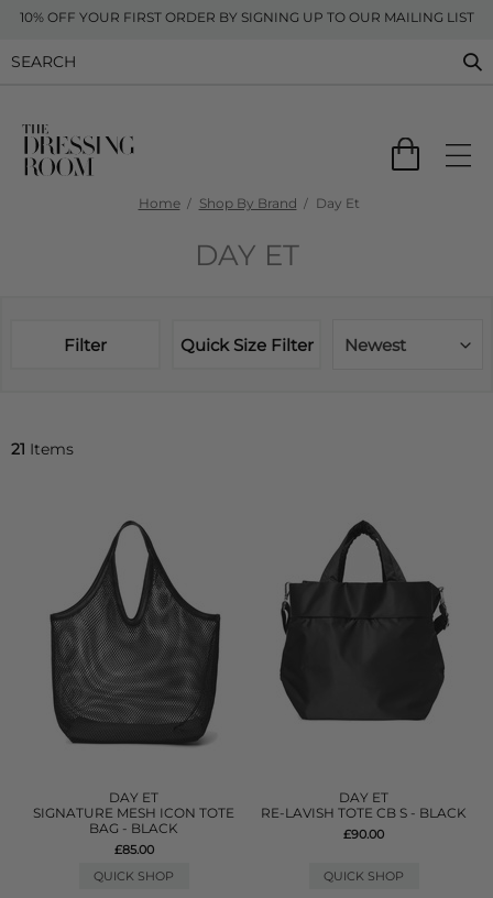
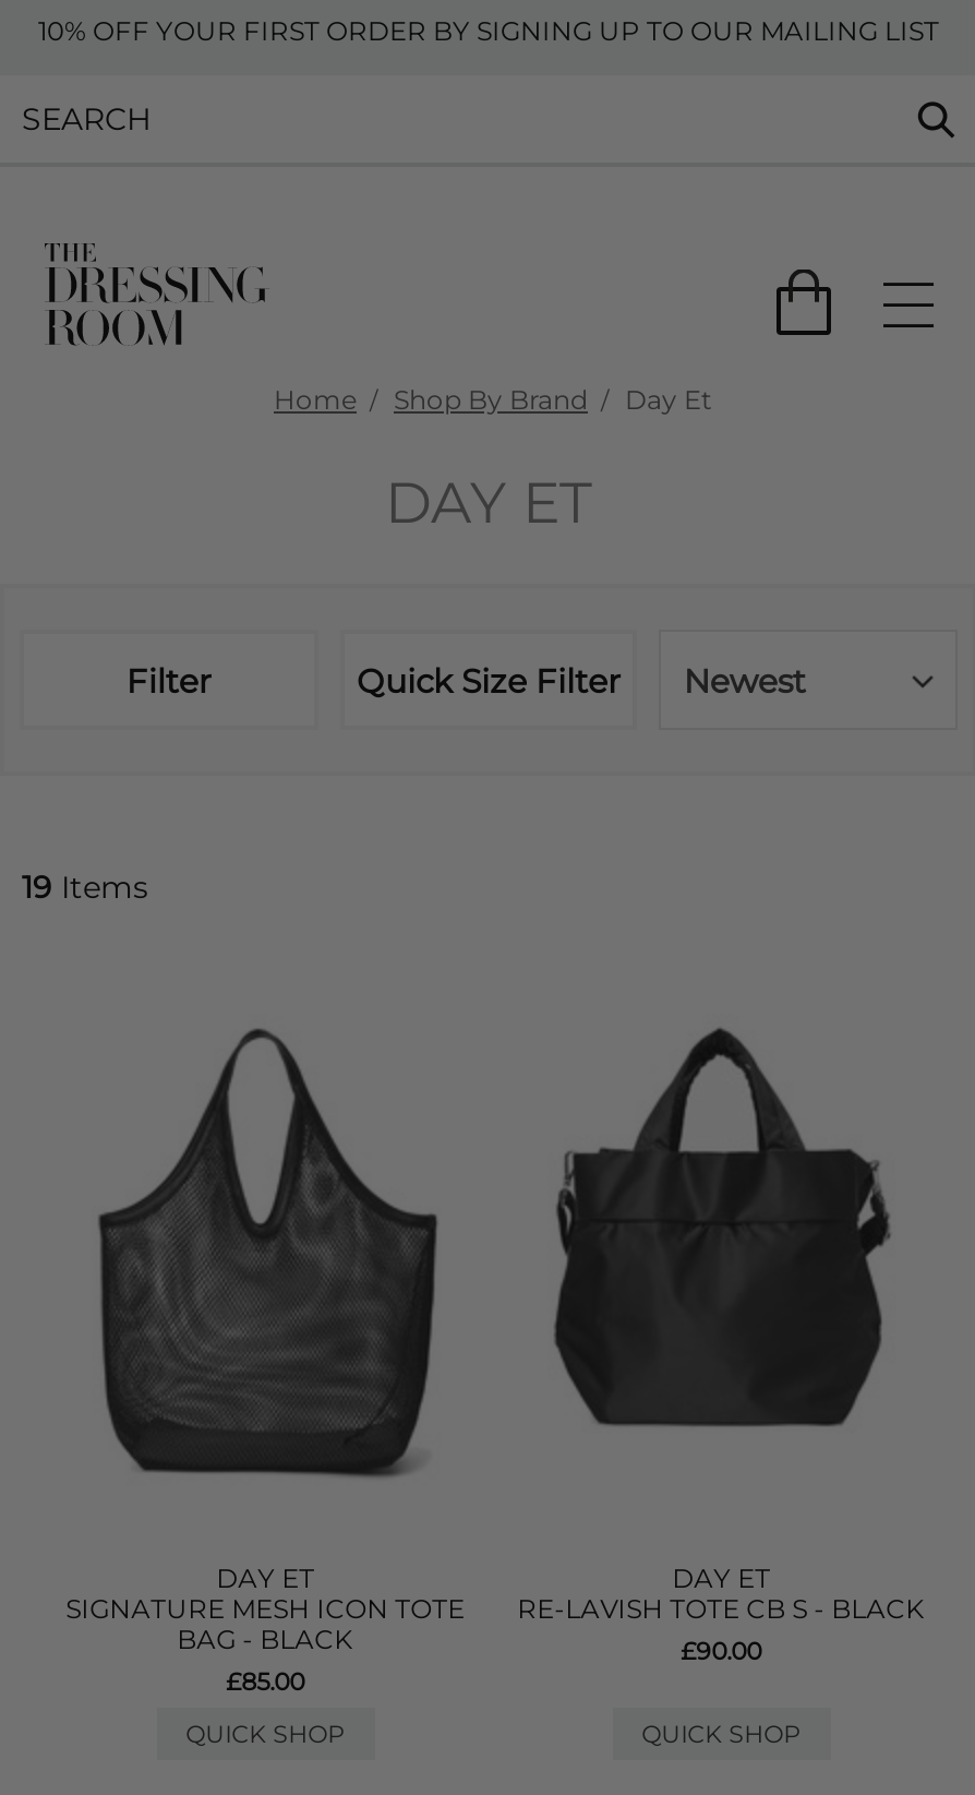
- 21 Items
+ 19 Items
